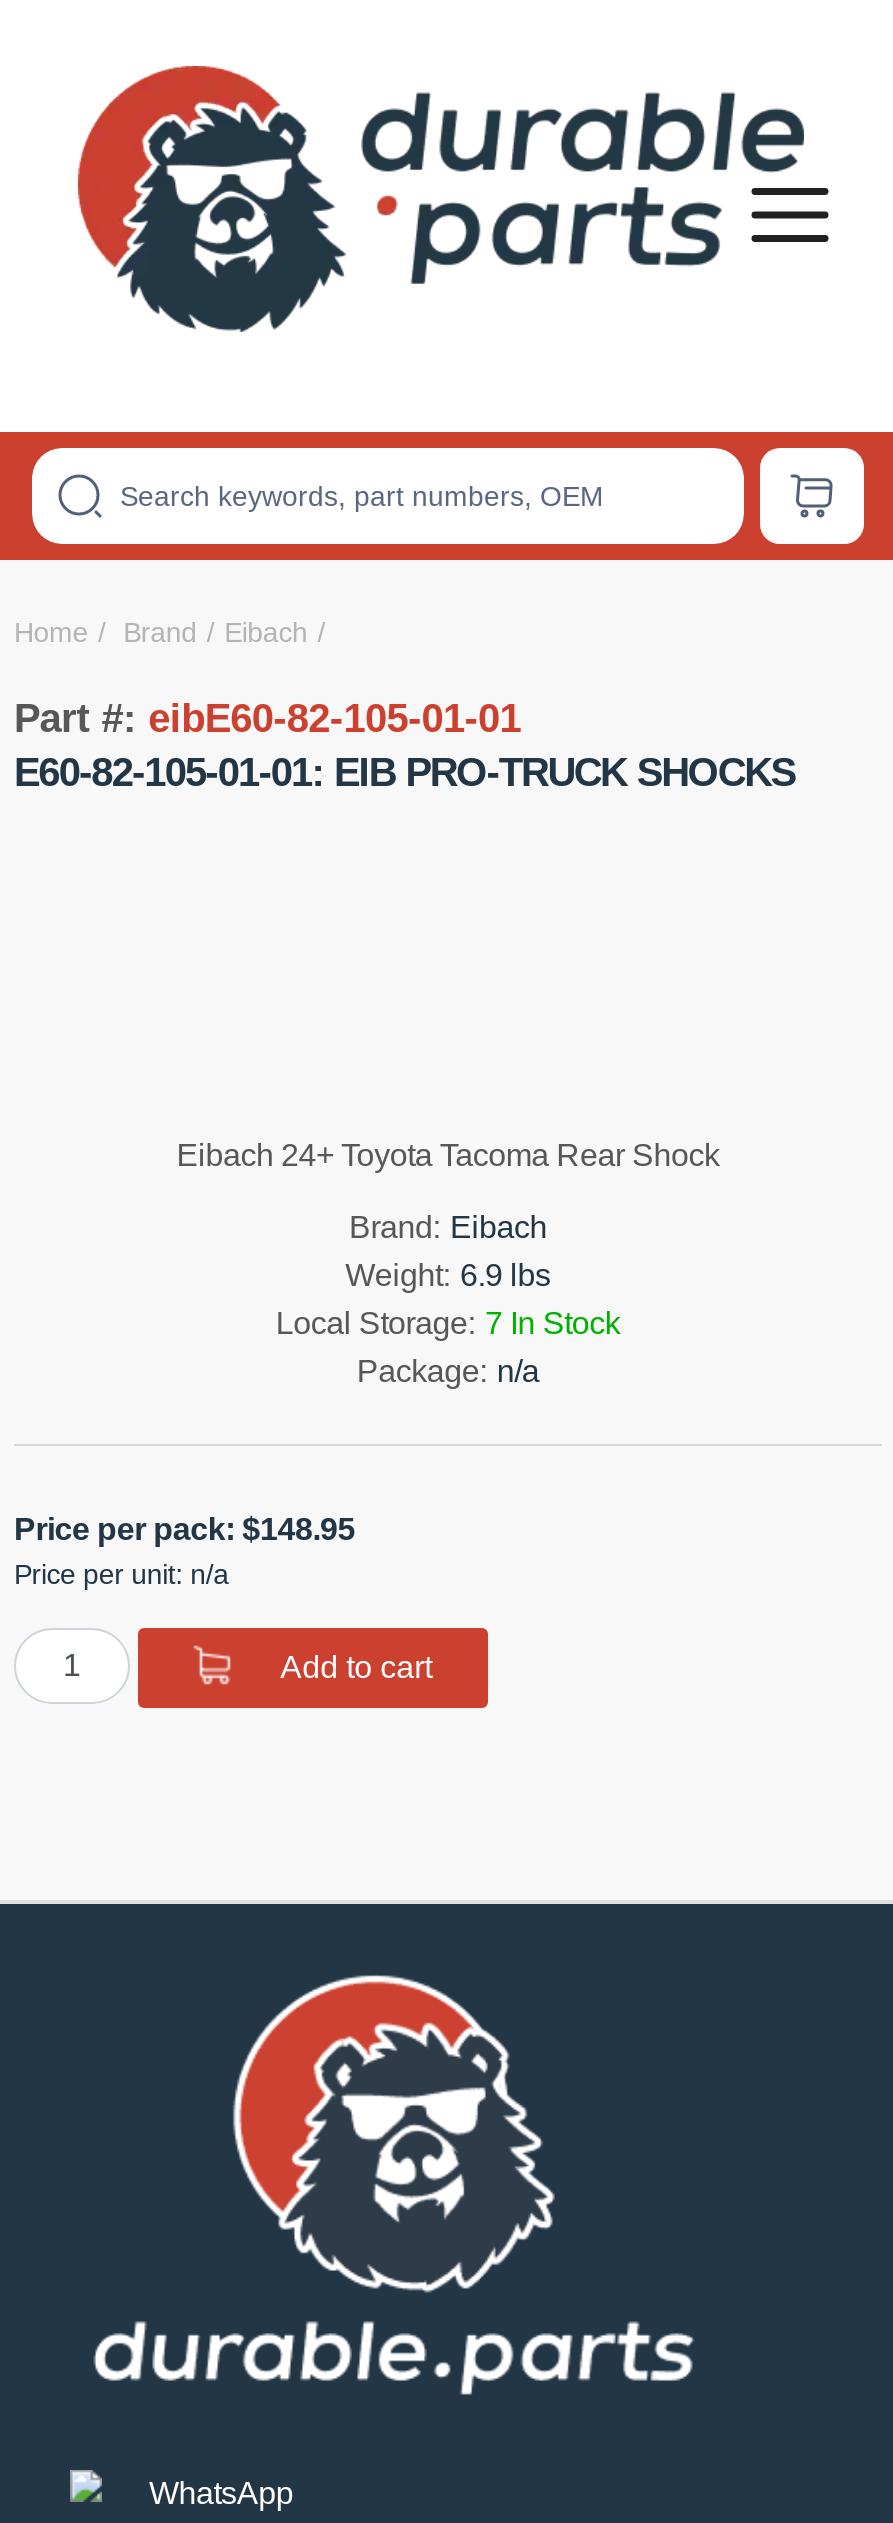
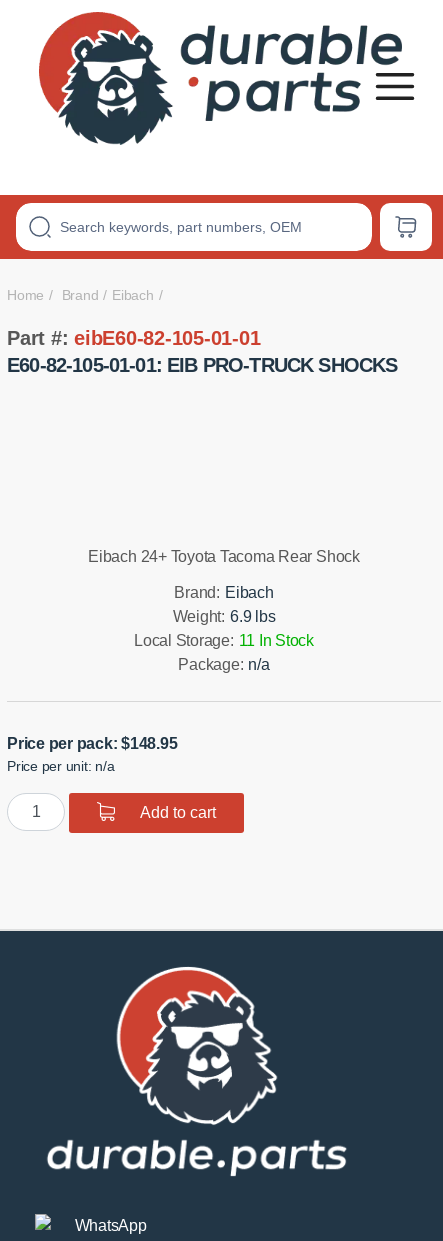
- Local Storage: 7 In Stock
+ Local Storage: 11 In Stock
